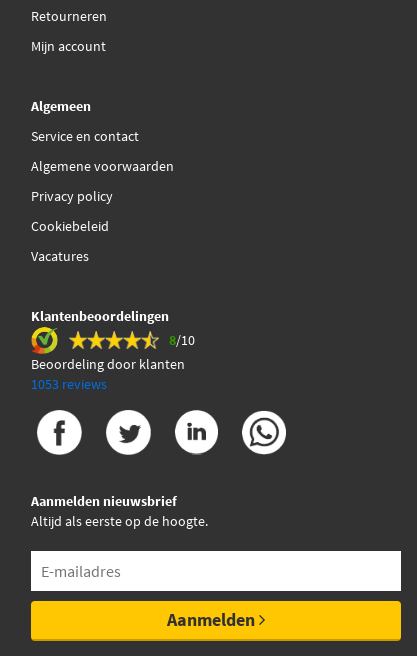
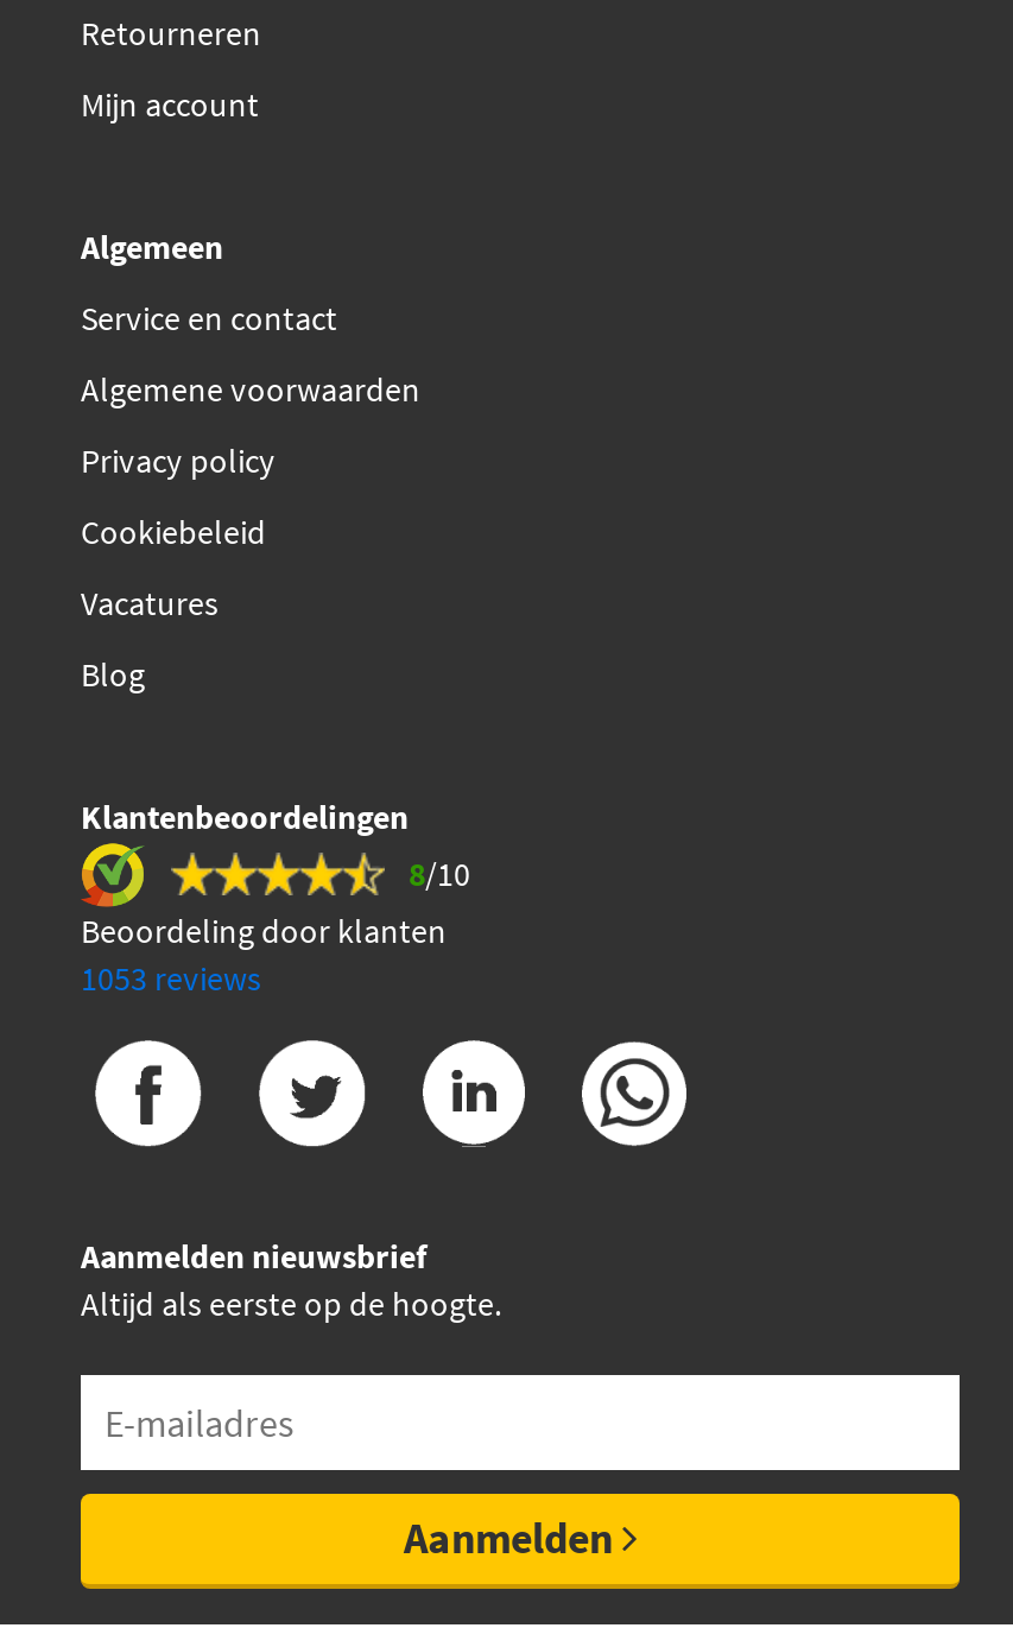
+ Blog
